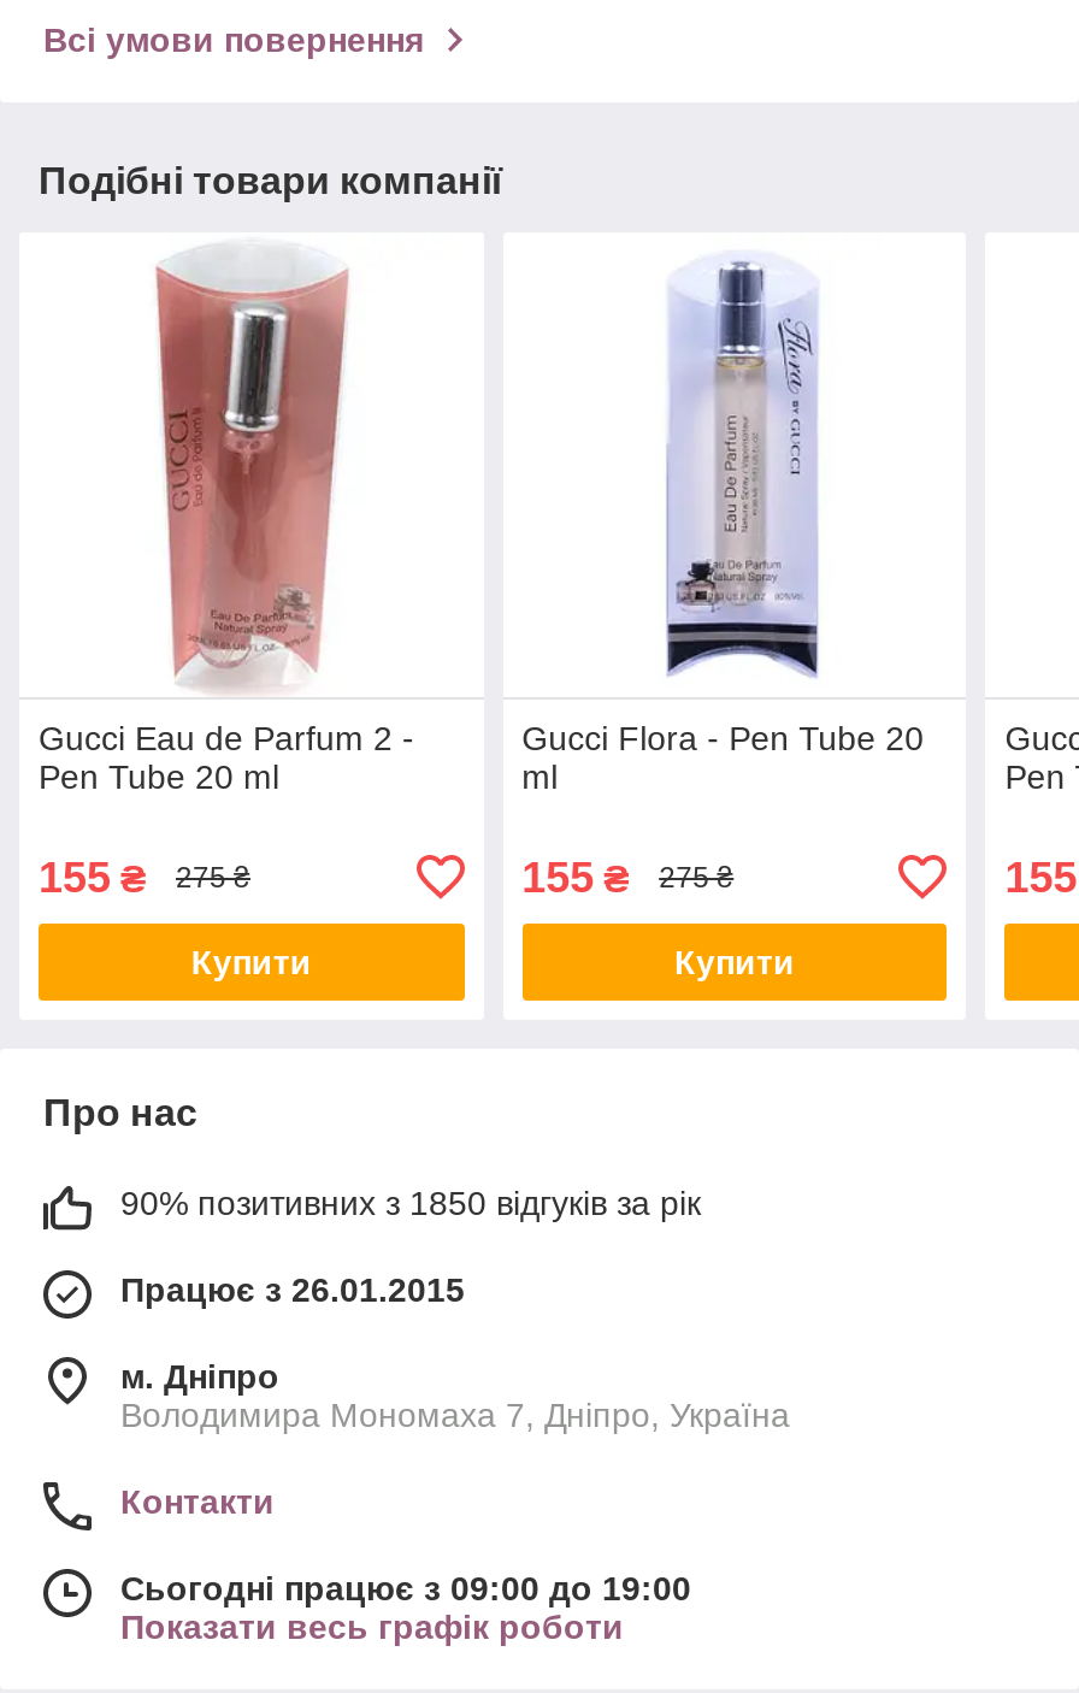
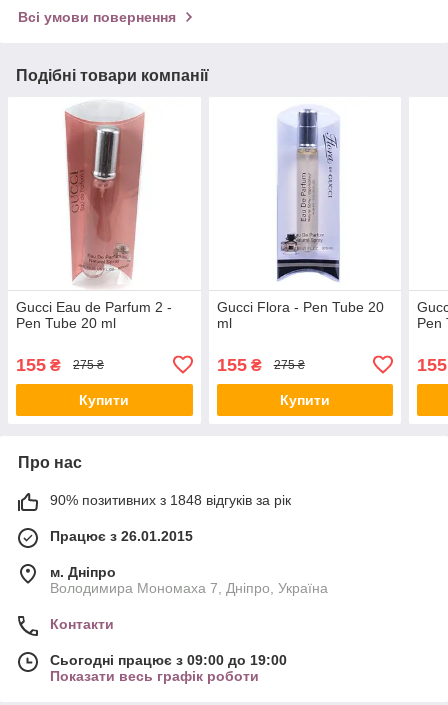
- 90% позитивних з 1850 відгуків за рік
+ 90% позитивних з 1848 відгуків за рік
